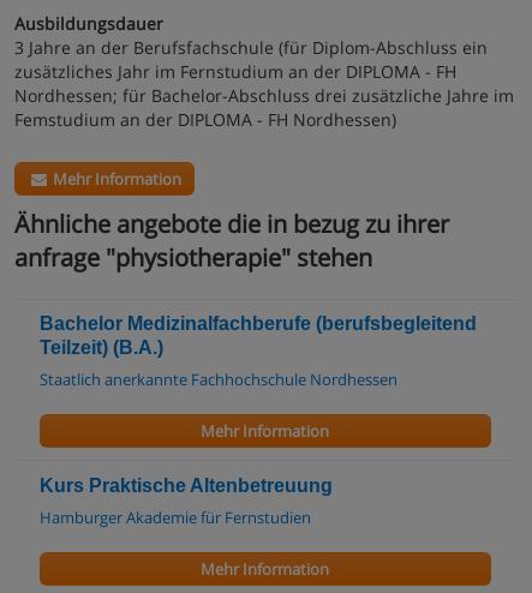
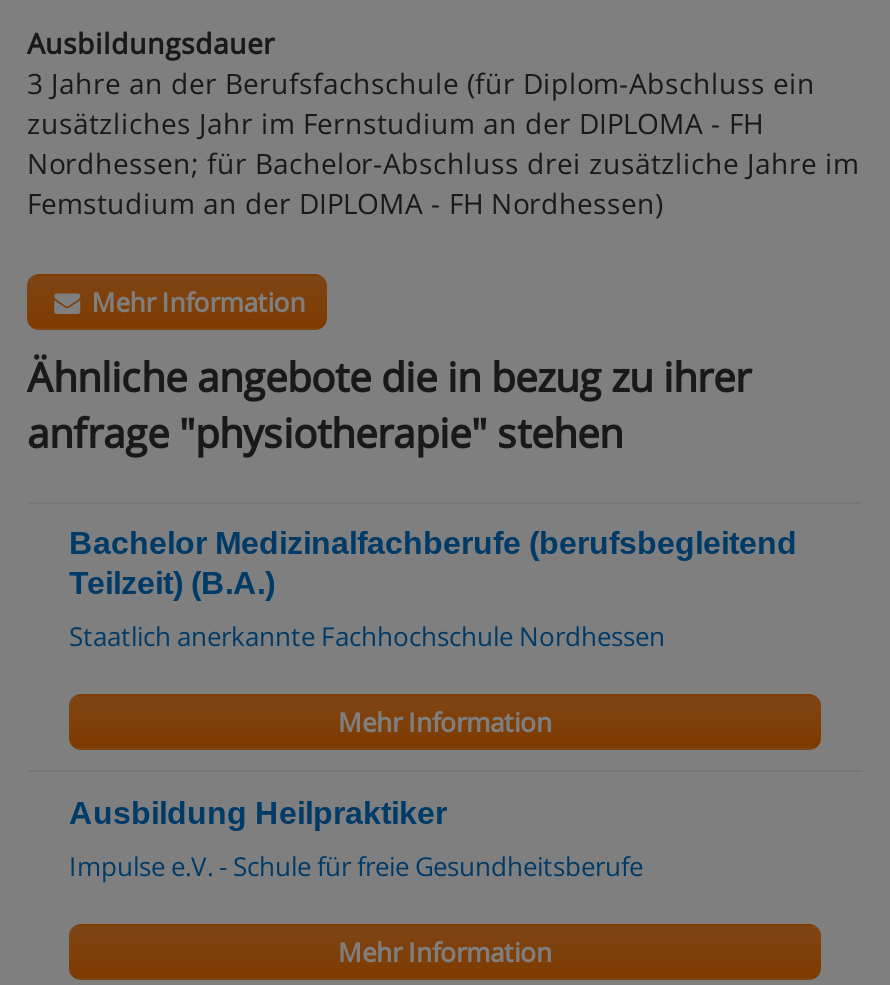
- Kurs Praktische Altenbetreuung
+ Ausbildung Heilpraktiker

- Hamburger Akademie für Fernstudien
+ Impulse e.V. - Schule für freie Gesundheitsberufe
